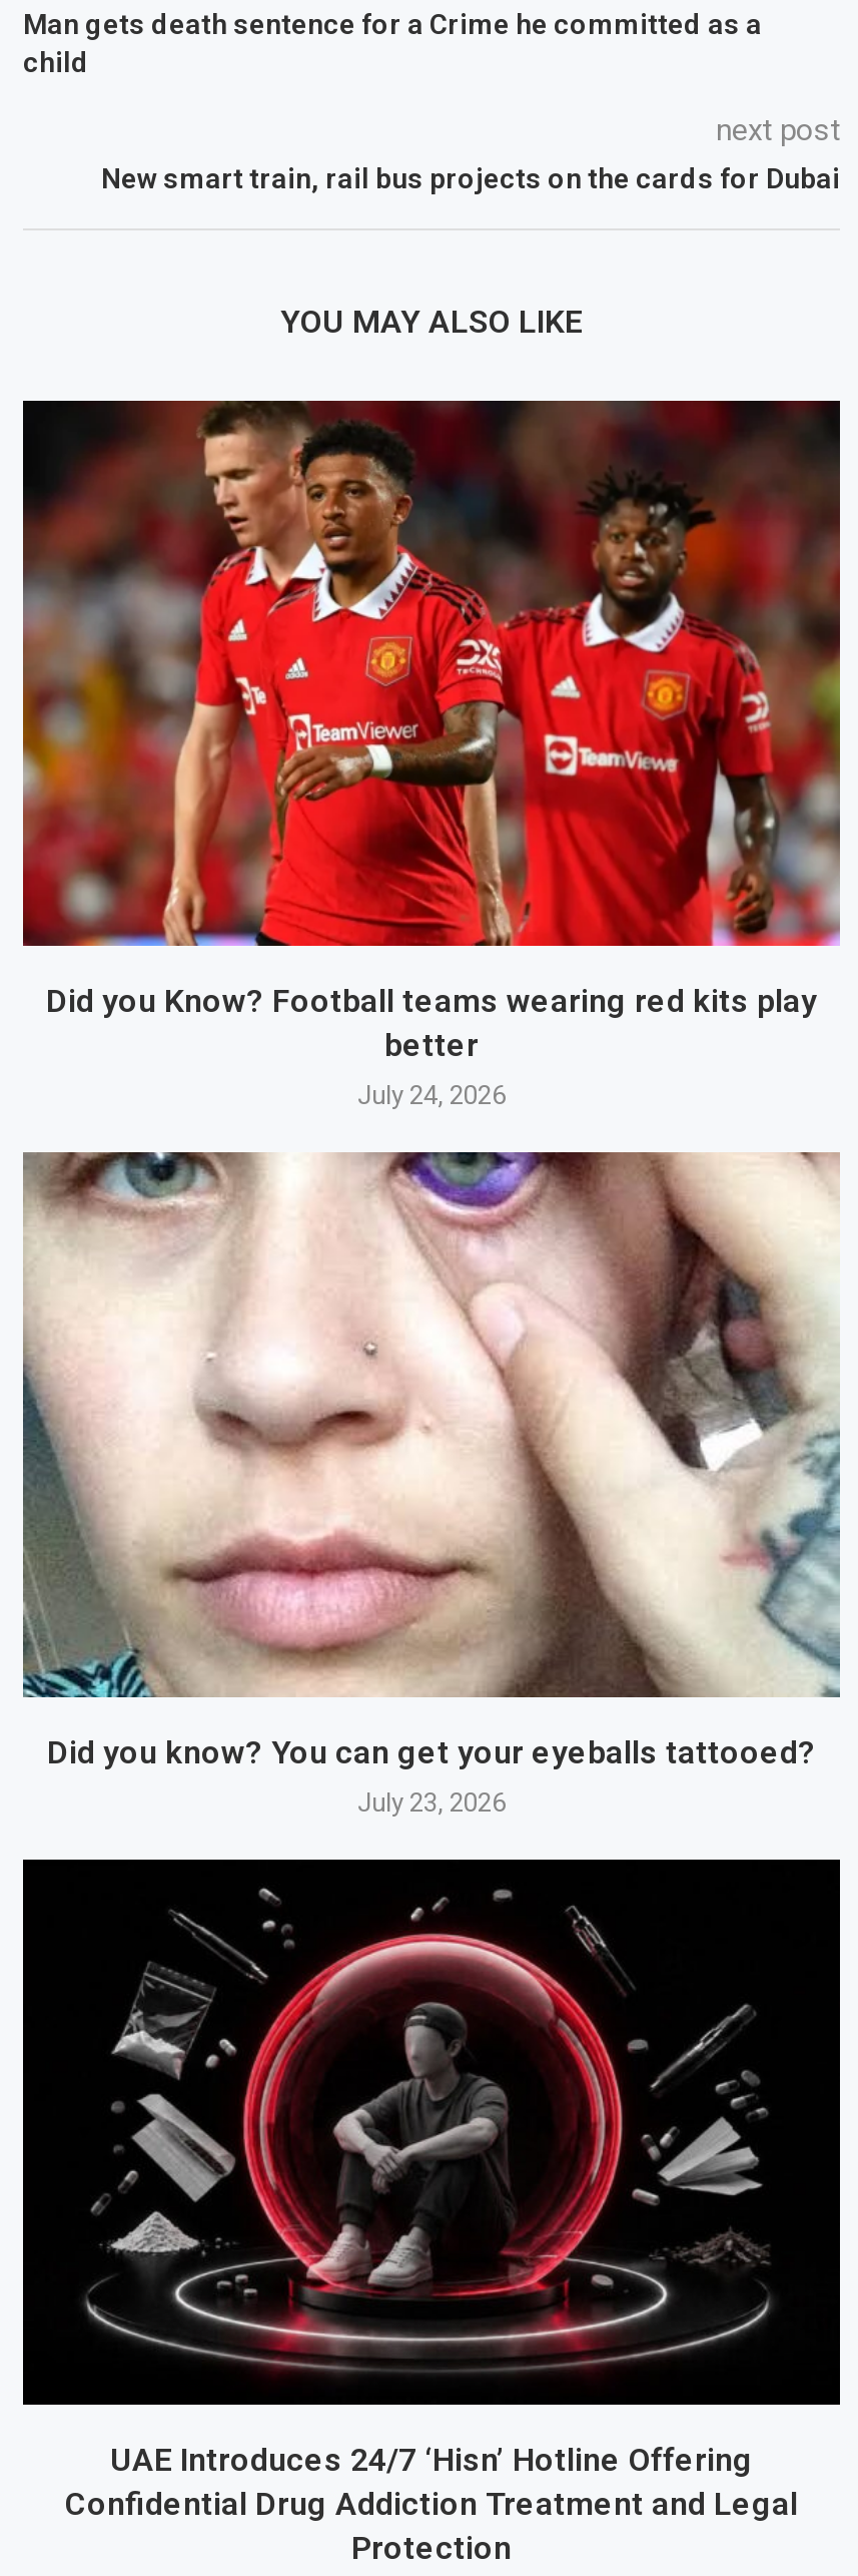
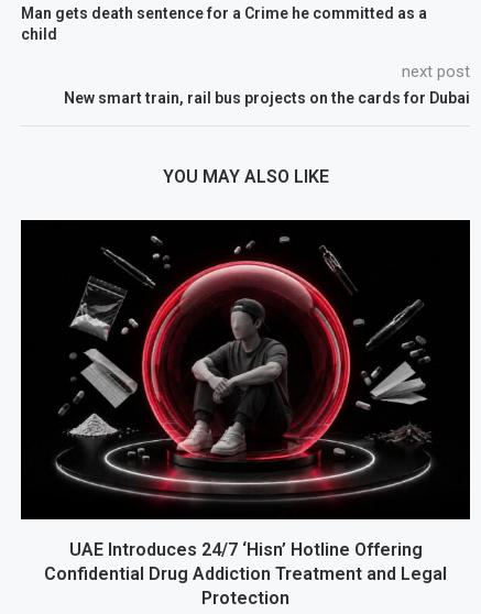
- [image]
- Did you Know? Football teams wearing red kits play
- better
- July 24, 2026

- [image]
- Did you know? You can get your eyeballs tattooed?
- July 23, 2026
